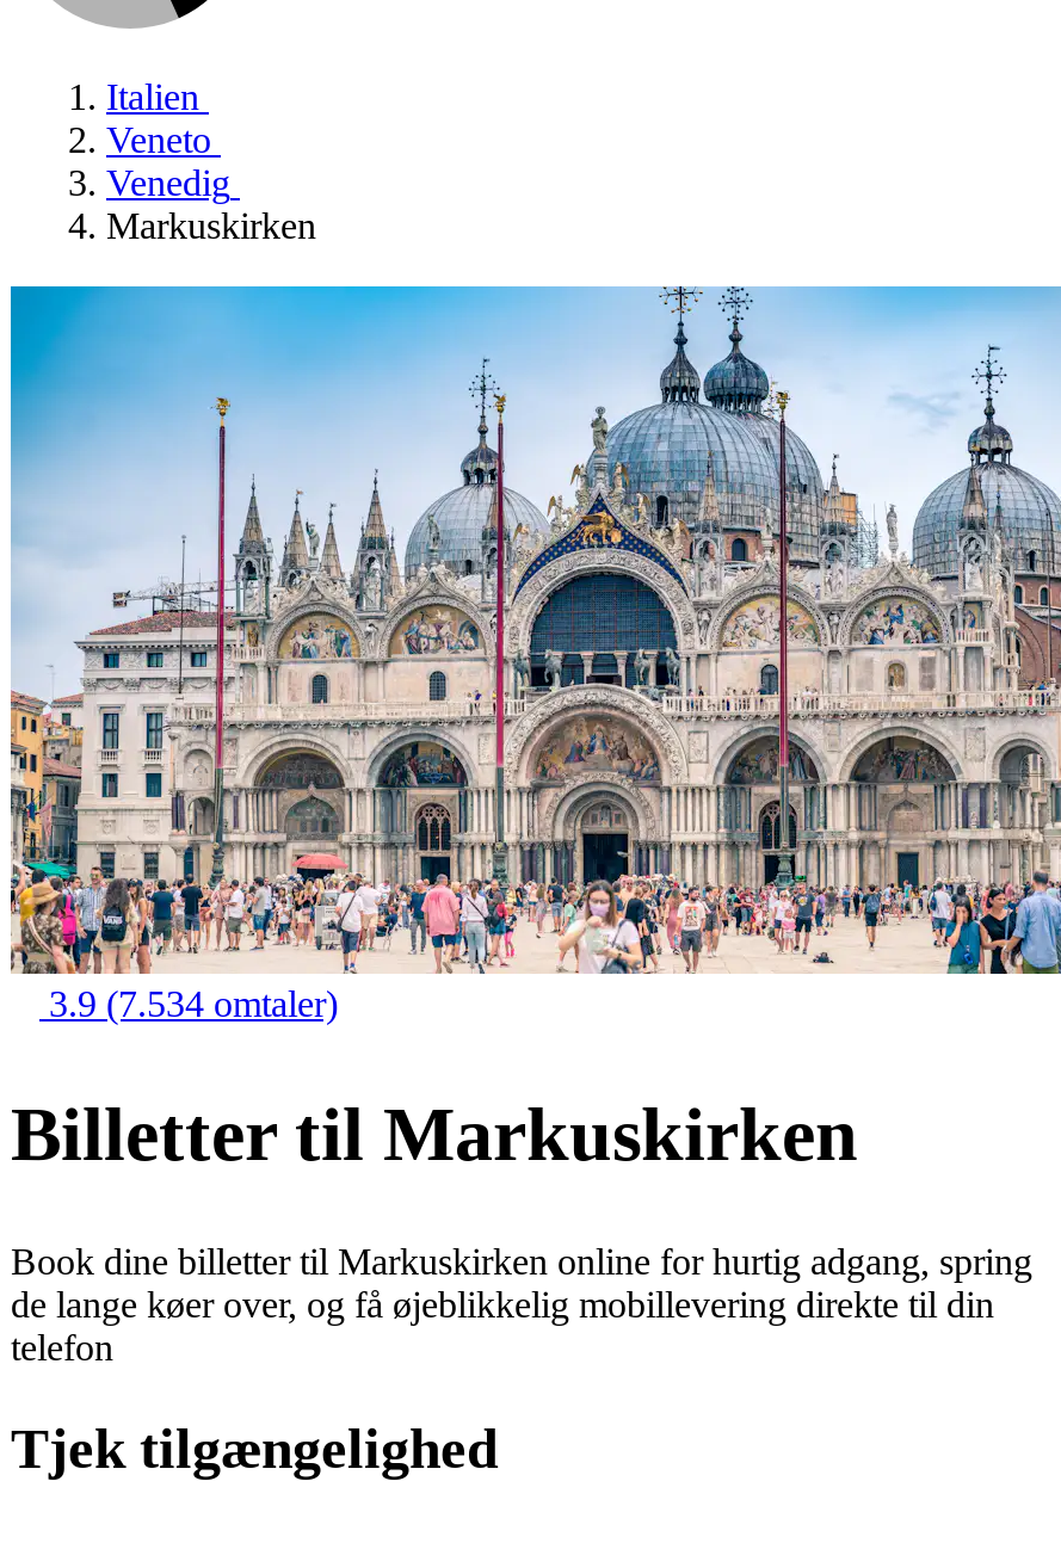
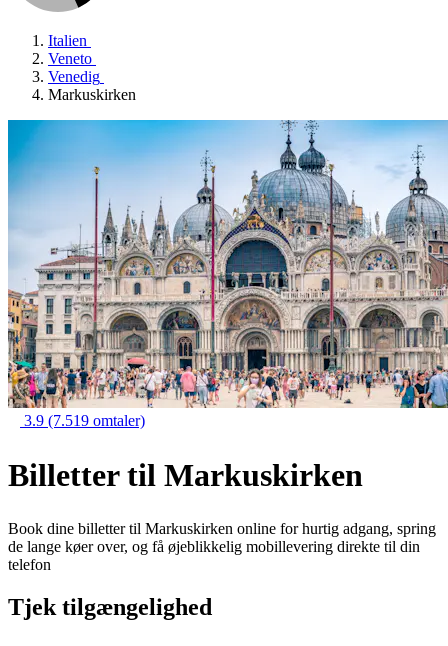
- 3.9 (7.534 omtaler)
+ 3.9 (7.519 omtaler)
